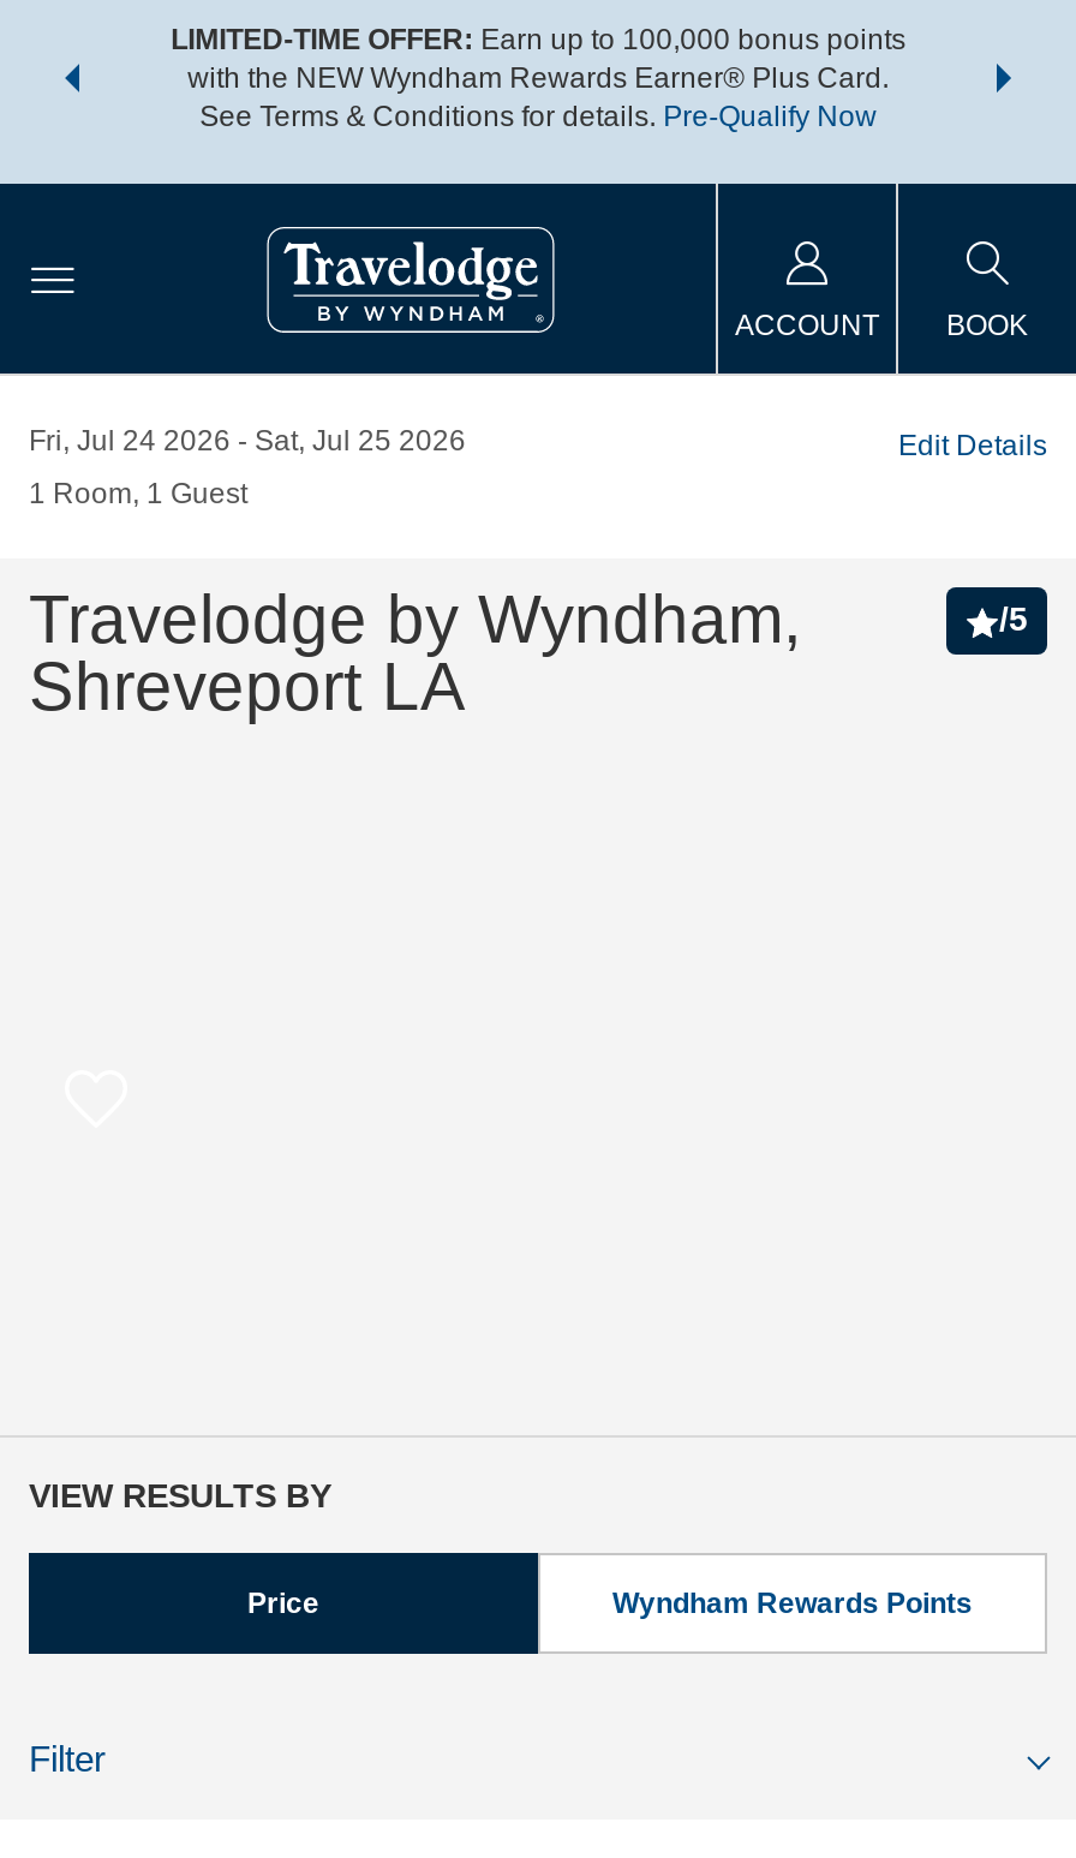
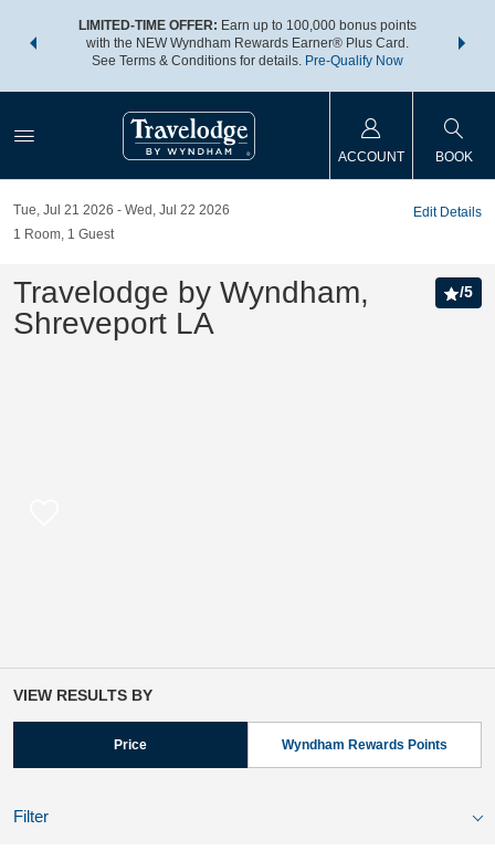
- Fri, Jul 24 2026
+ Tue, Jul 21 2026

- Sat, Jul 25 2026
+ Wed, Jul 22 2026
